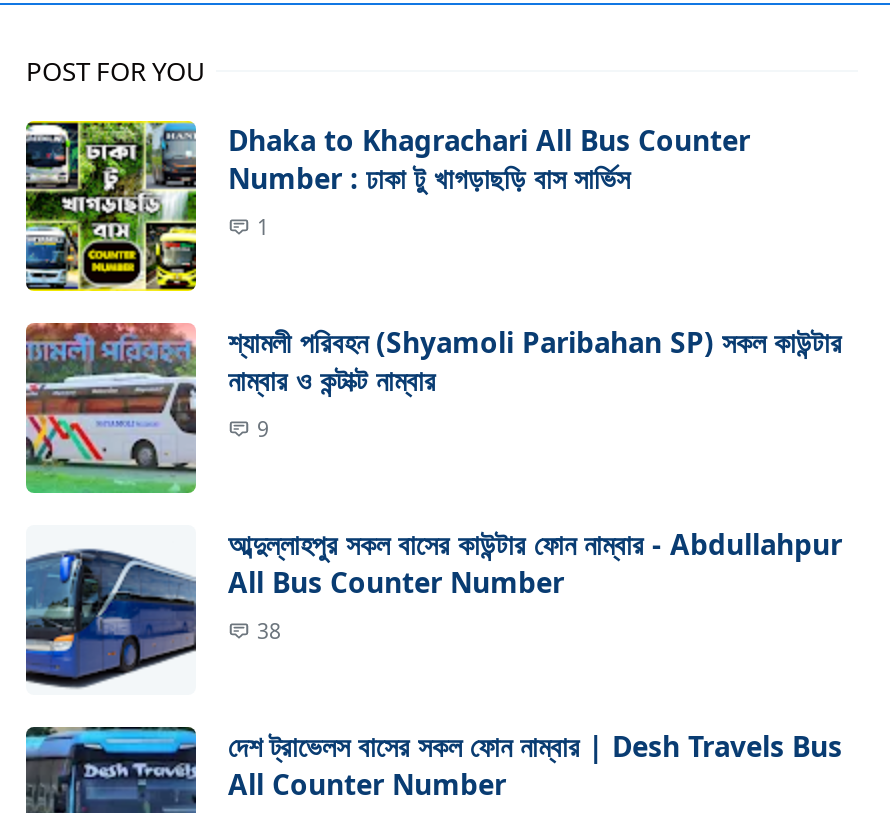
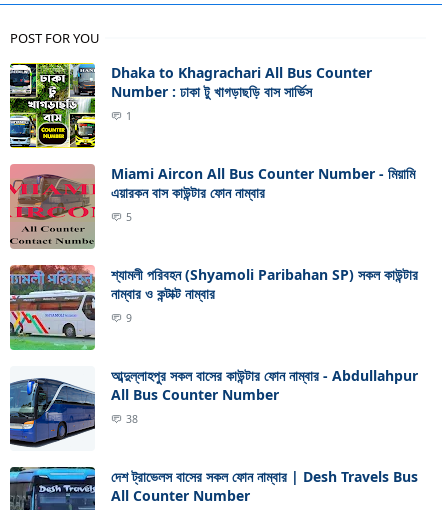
+ [image]
+ Miami Aircon All Bus Counter Number - মিয়ামি
+ এয়ারকন বাস কাউন্টার ফোন নাম্বার
+ 5
